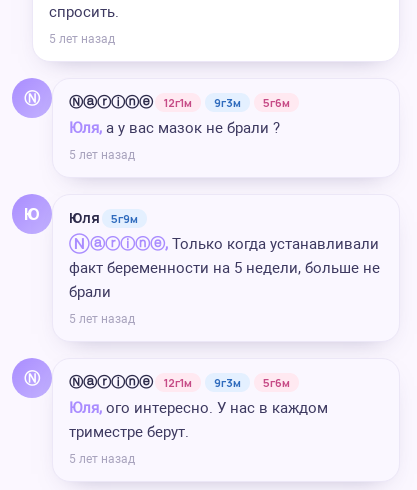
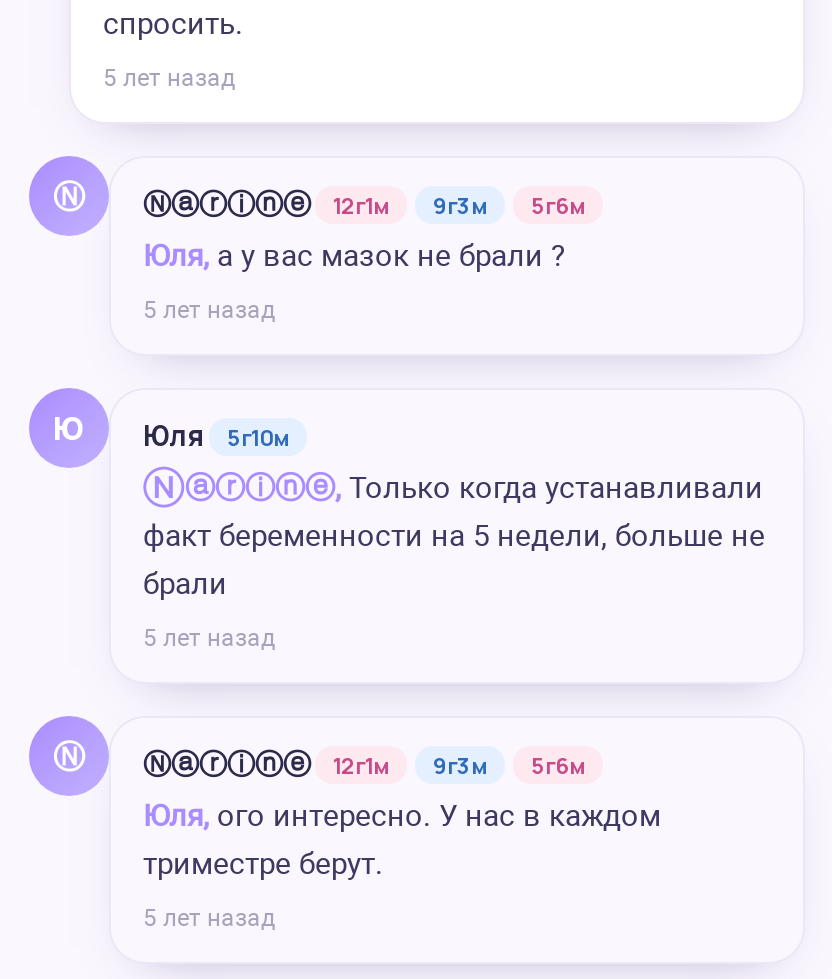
- 5г9м
+ 5г10м
